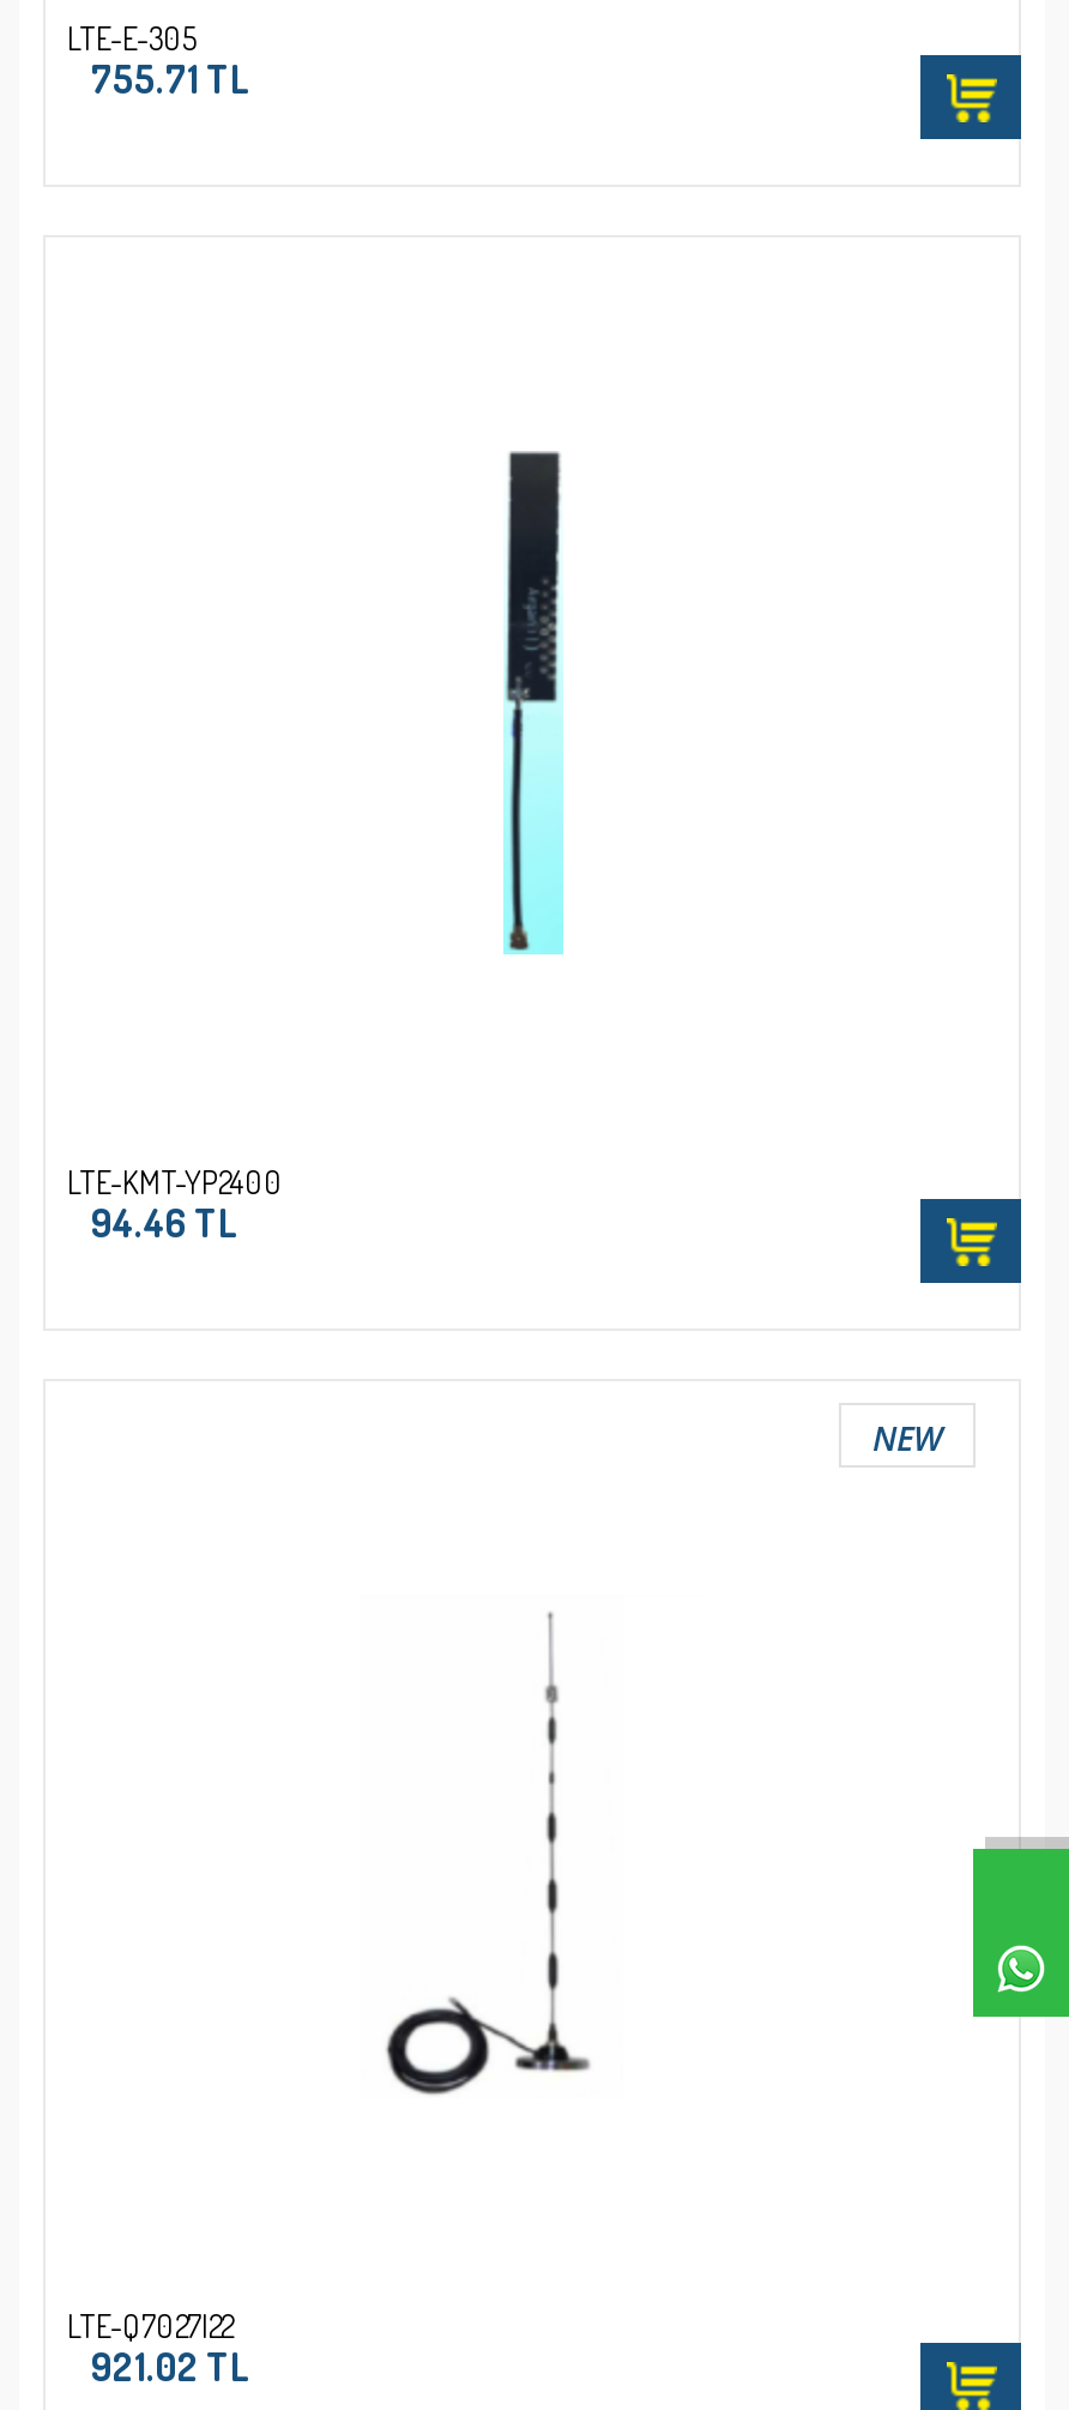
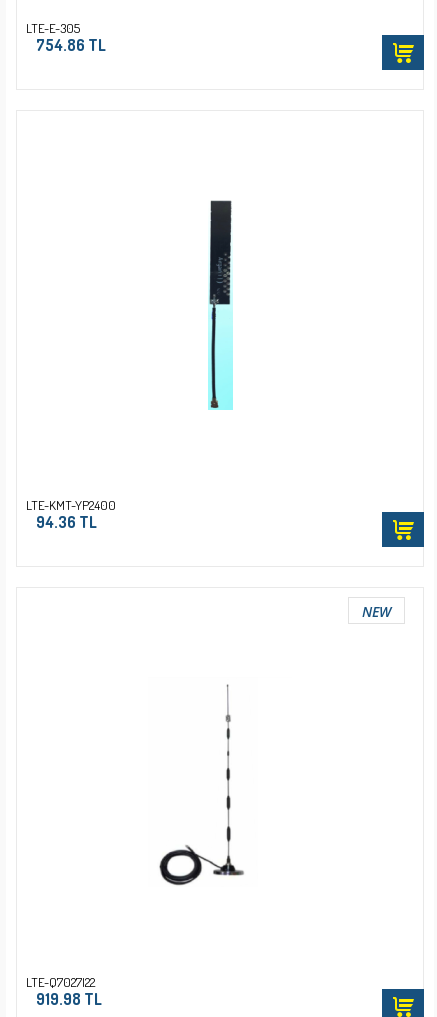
- 755.71 TL
+ 754.86 TL

- 94.46 TL
+ 94.36 TL

- [image]

- 921.02 TL
+ 919.98 TL
